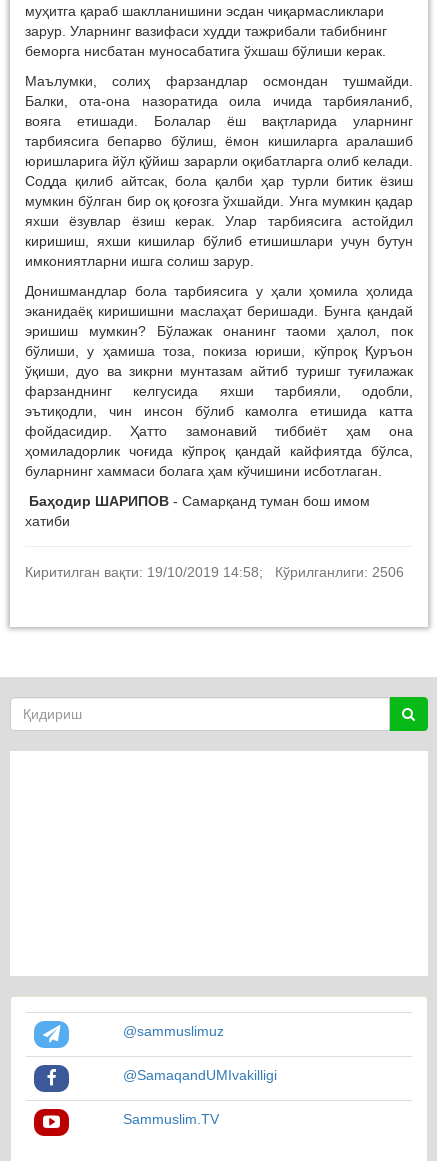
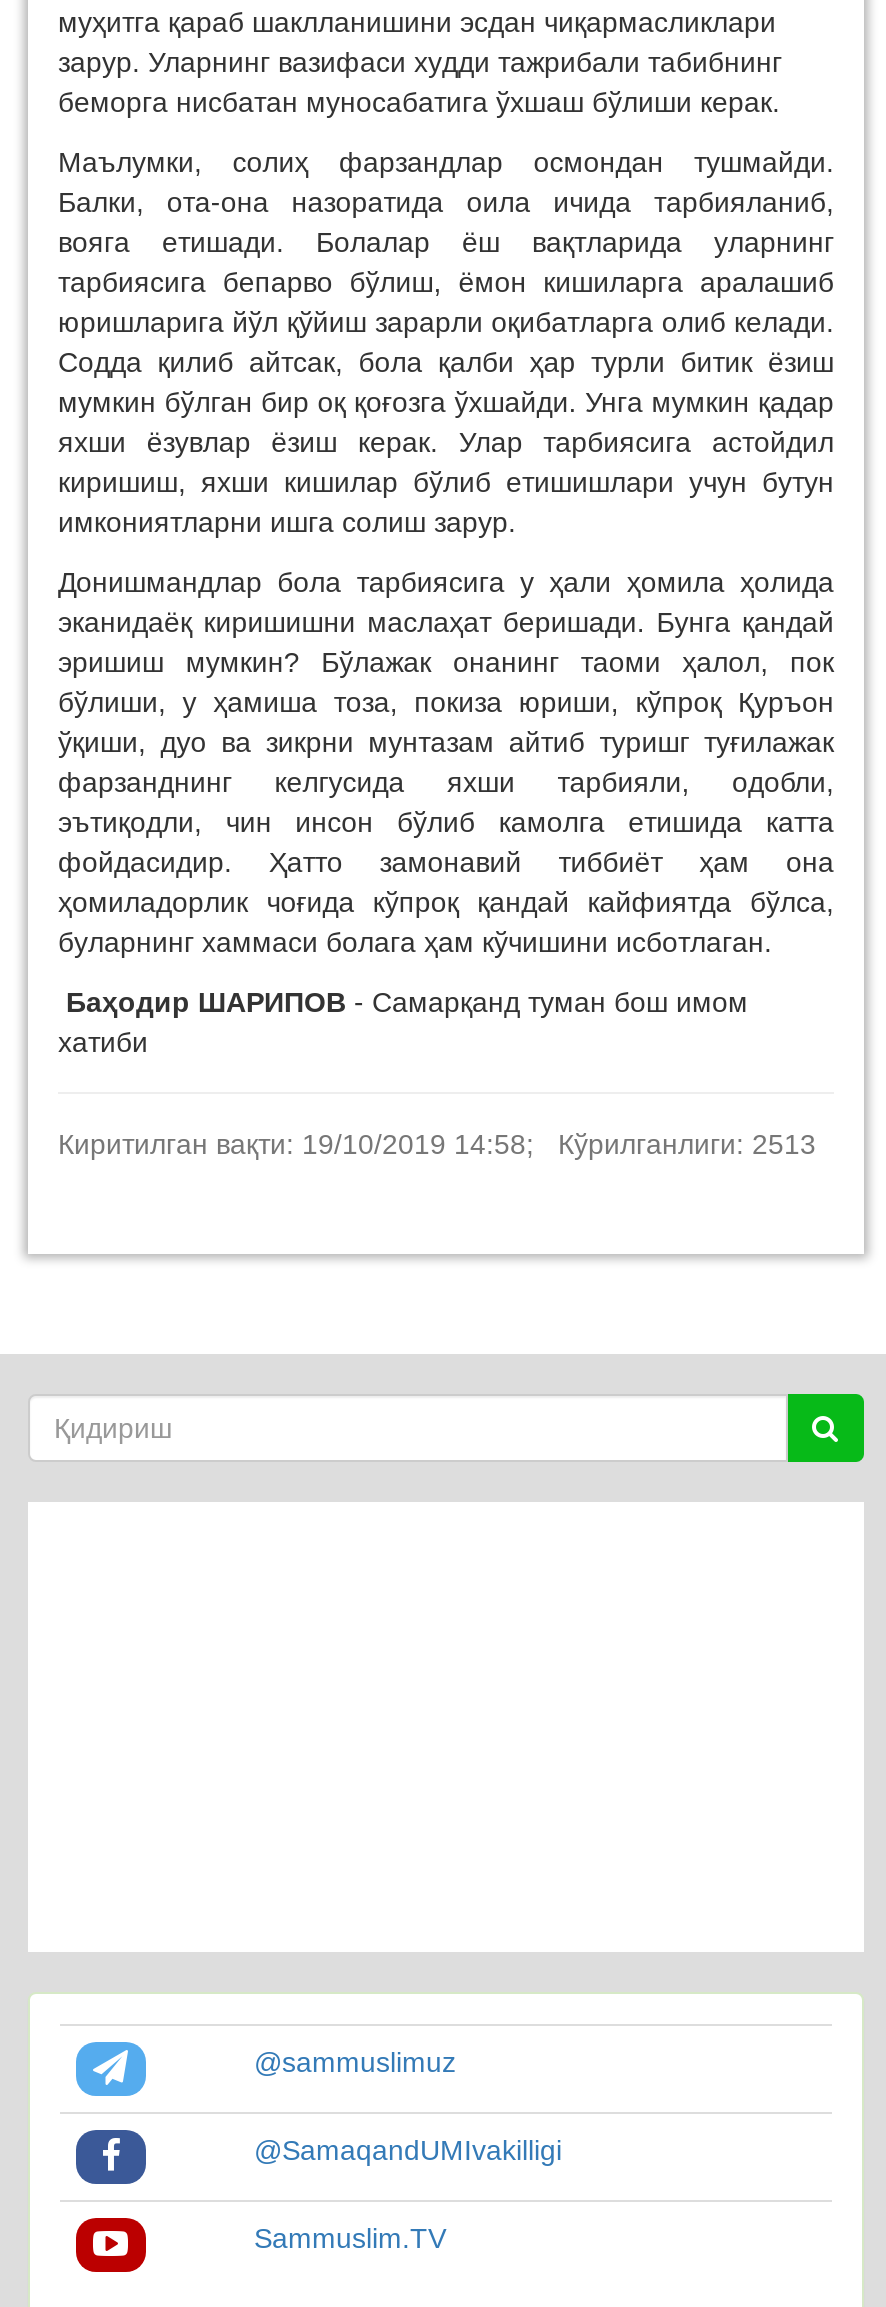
- Киритилган вақти: 19/10/2019 14:58; Кўрилганлиги: 2506
+ Киритилган вақти: 19/10/2019 14:58; Кўрилганлиги: 2513
